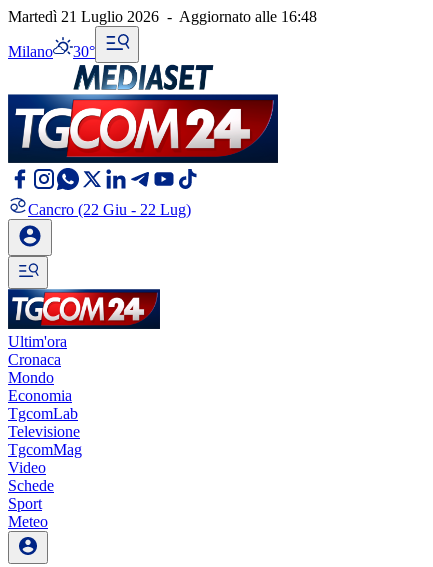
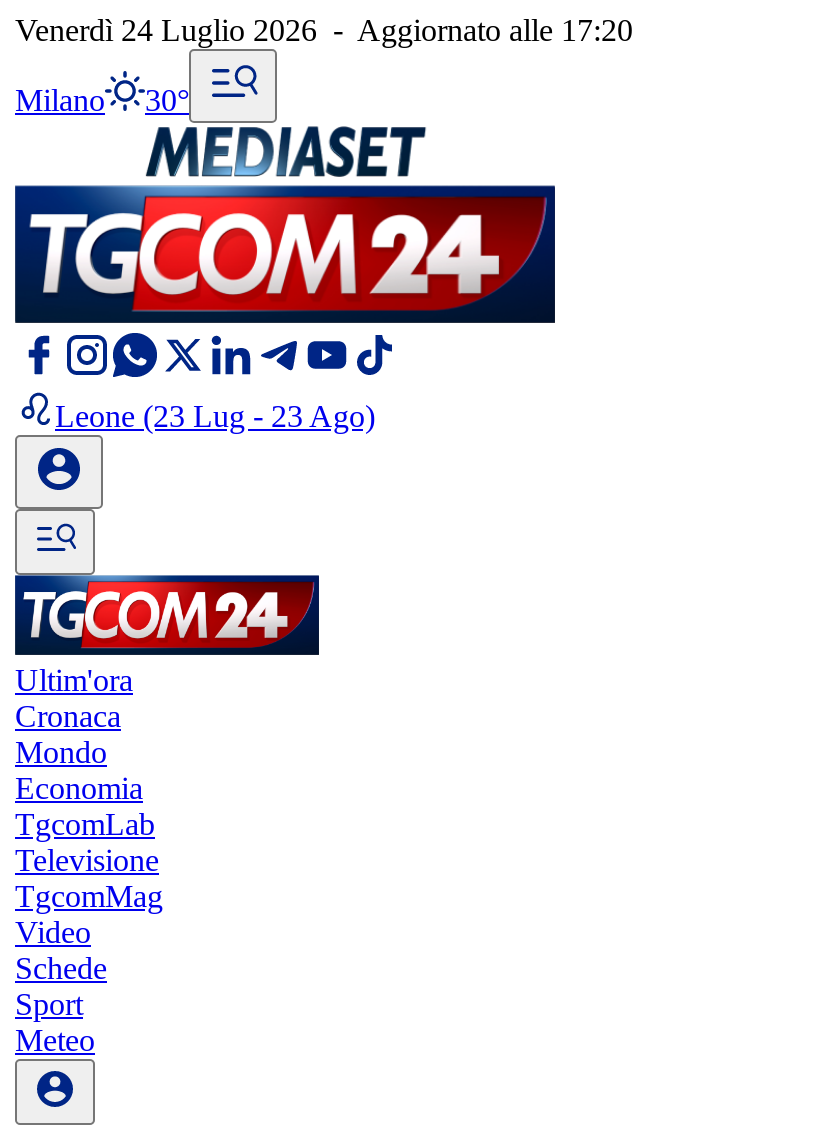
- Martedì 21 Luglio 2026 - Aggiornato alle 16:48
+ Venerdì 24 Luglio 2026 - Aggiornato alle 17:20

- Cancro (22 Giu - 22 Lug)
+ Leone (23 Lug - 23 Ago)
